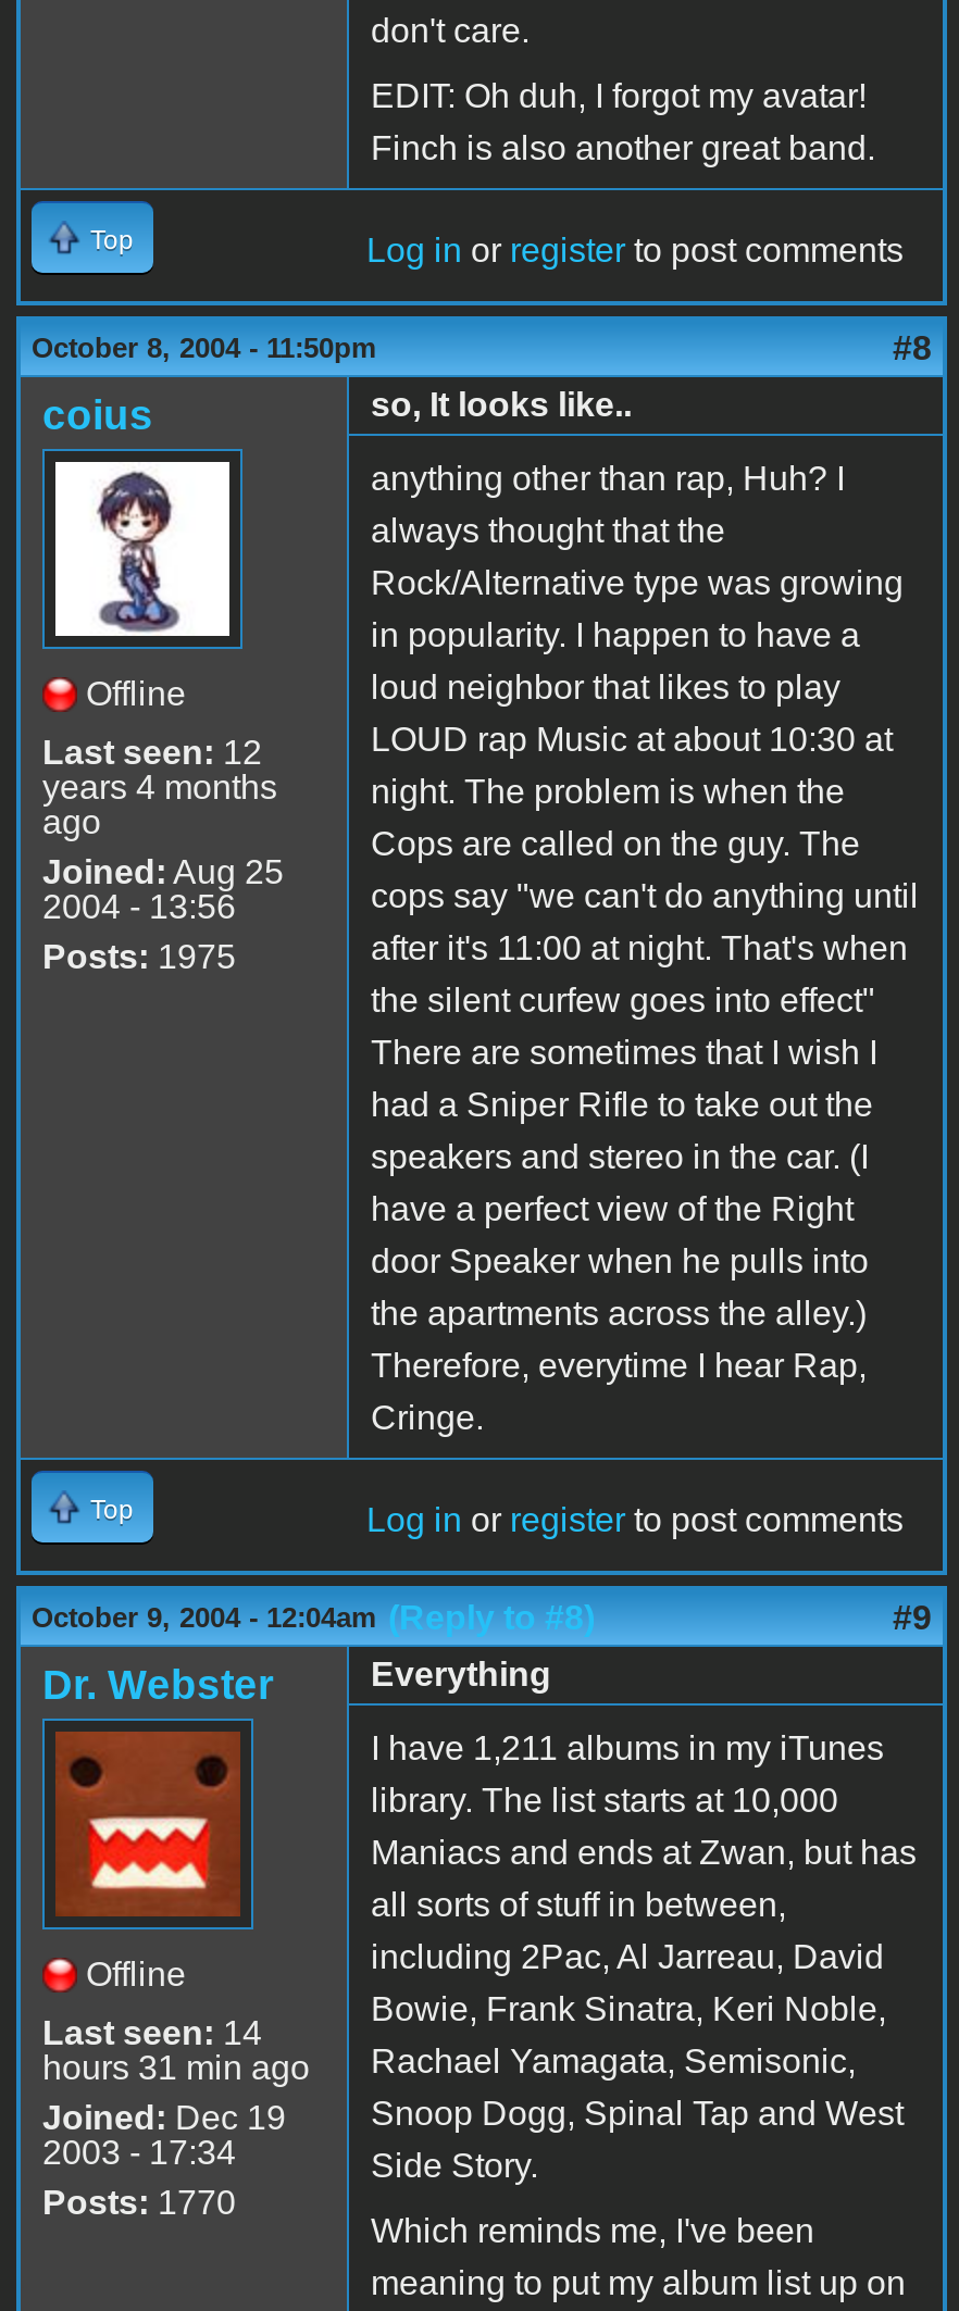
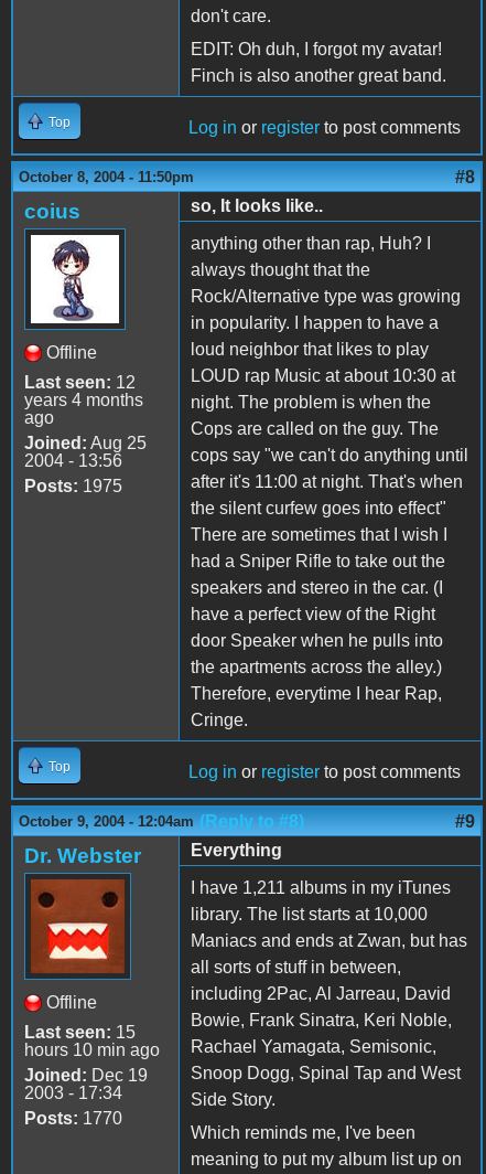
- Last seen: 14
+ Last seen: 15

- hours 31 min ago Rachael Yamagata, Semisonic,
+ hours 10 min ago Rachael Yamagata, Semisonic,
